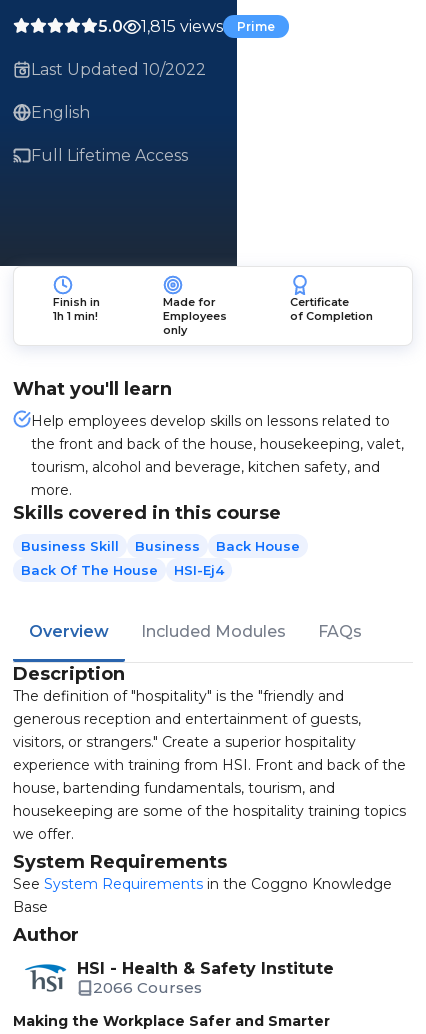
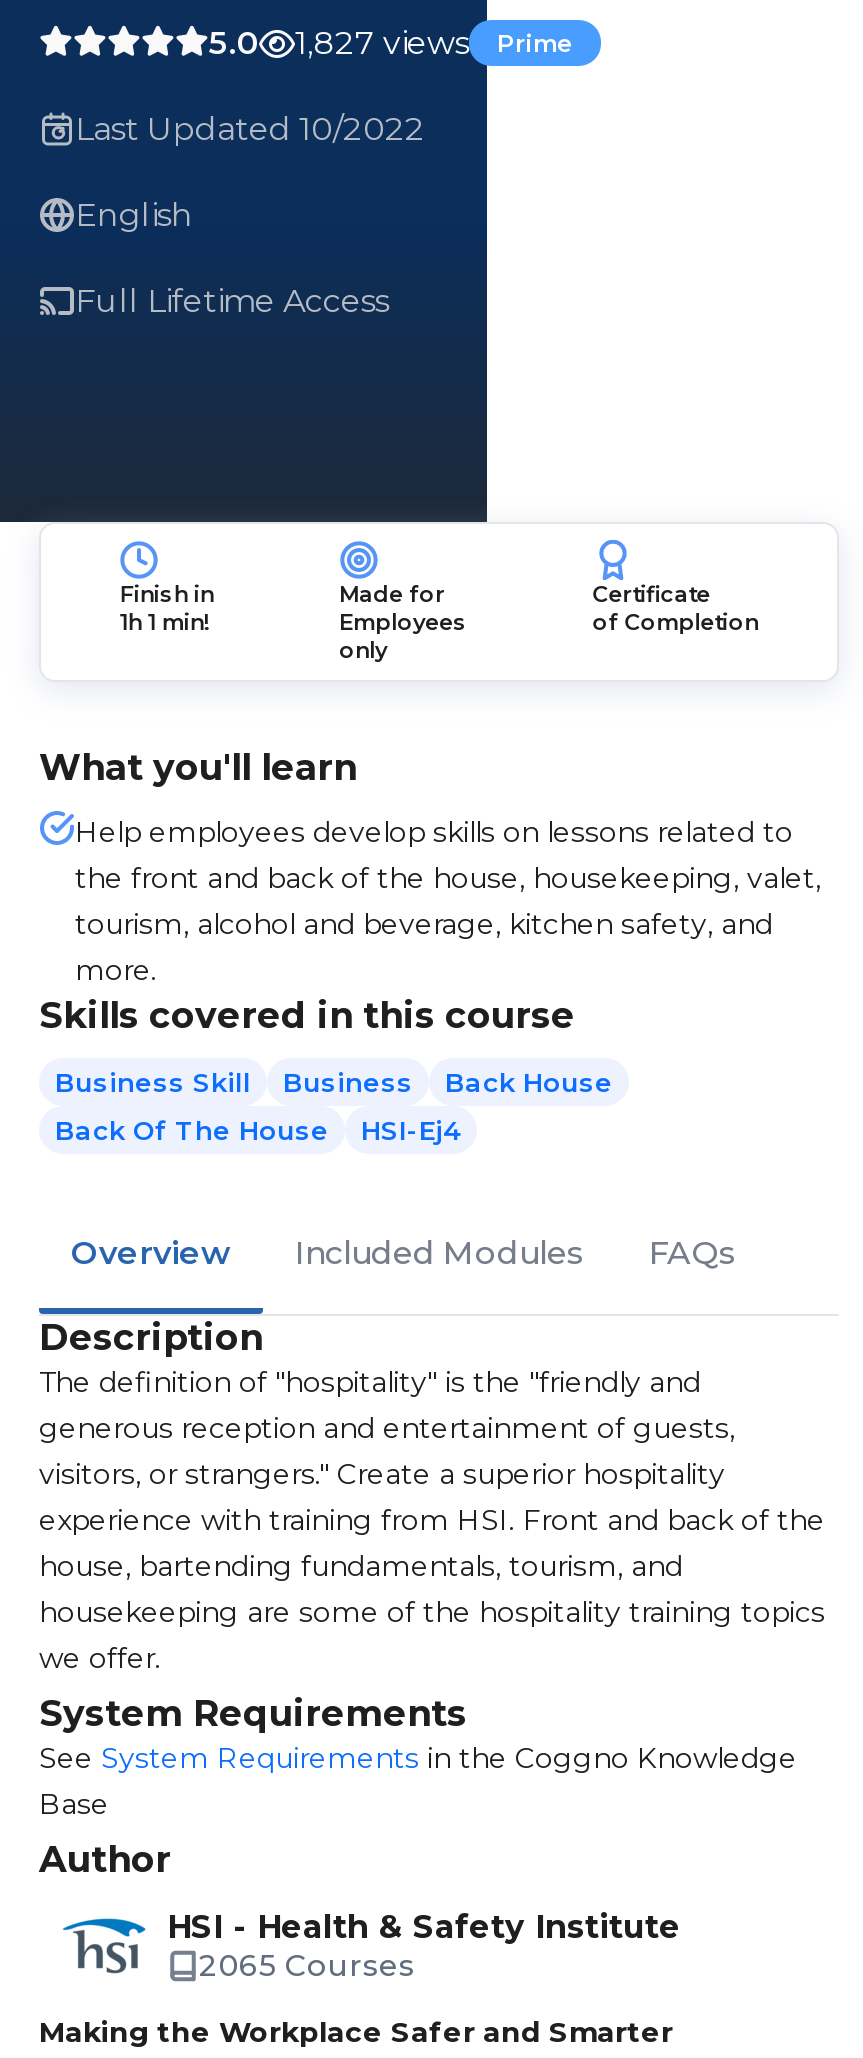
- 5.0 1,815 views Prime
+ 5.0 1,827 views Prime

- 2066 Courses
+ 2065 Courses
